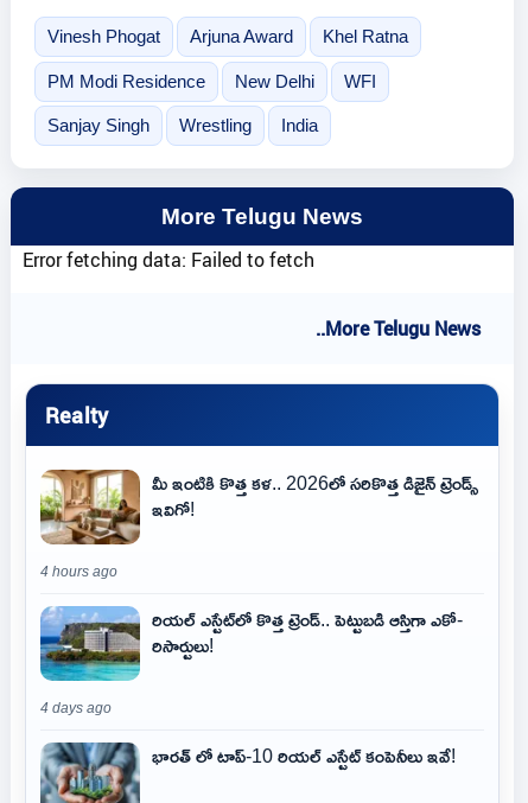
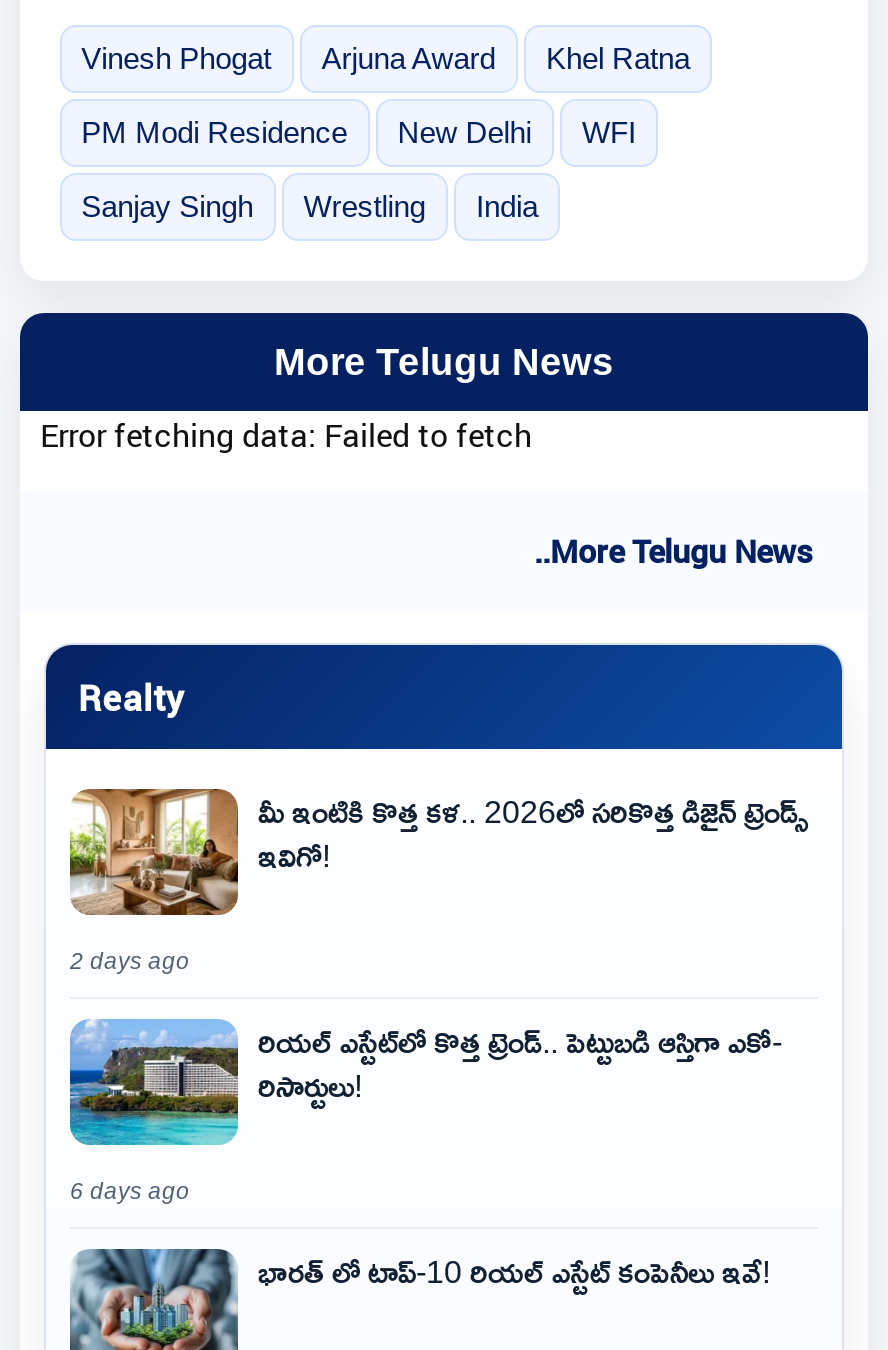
- 4 hours ago
+ 2 days ago

- 4 days ago
+ 6 days ago
